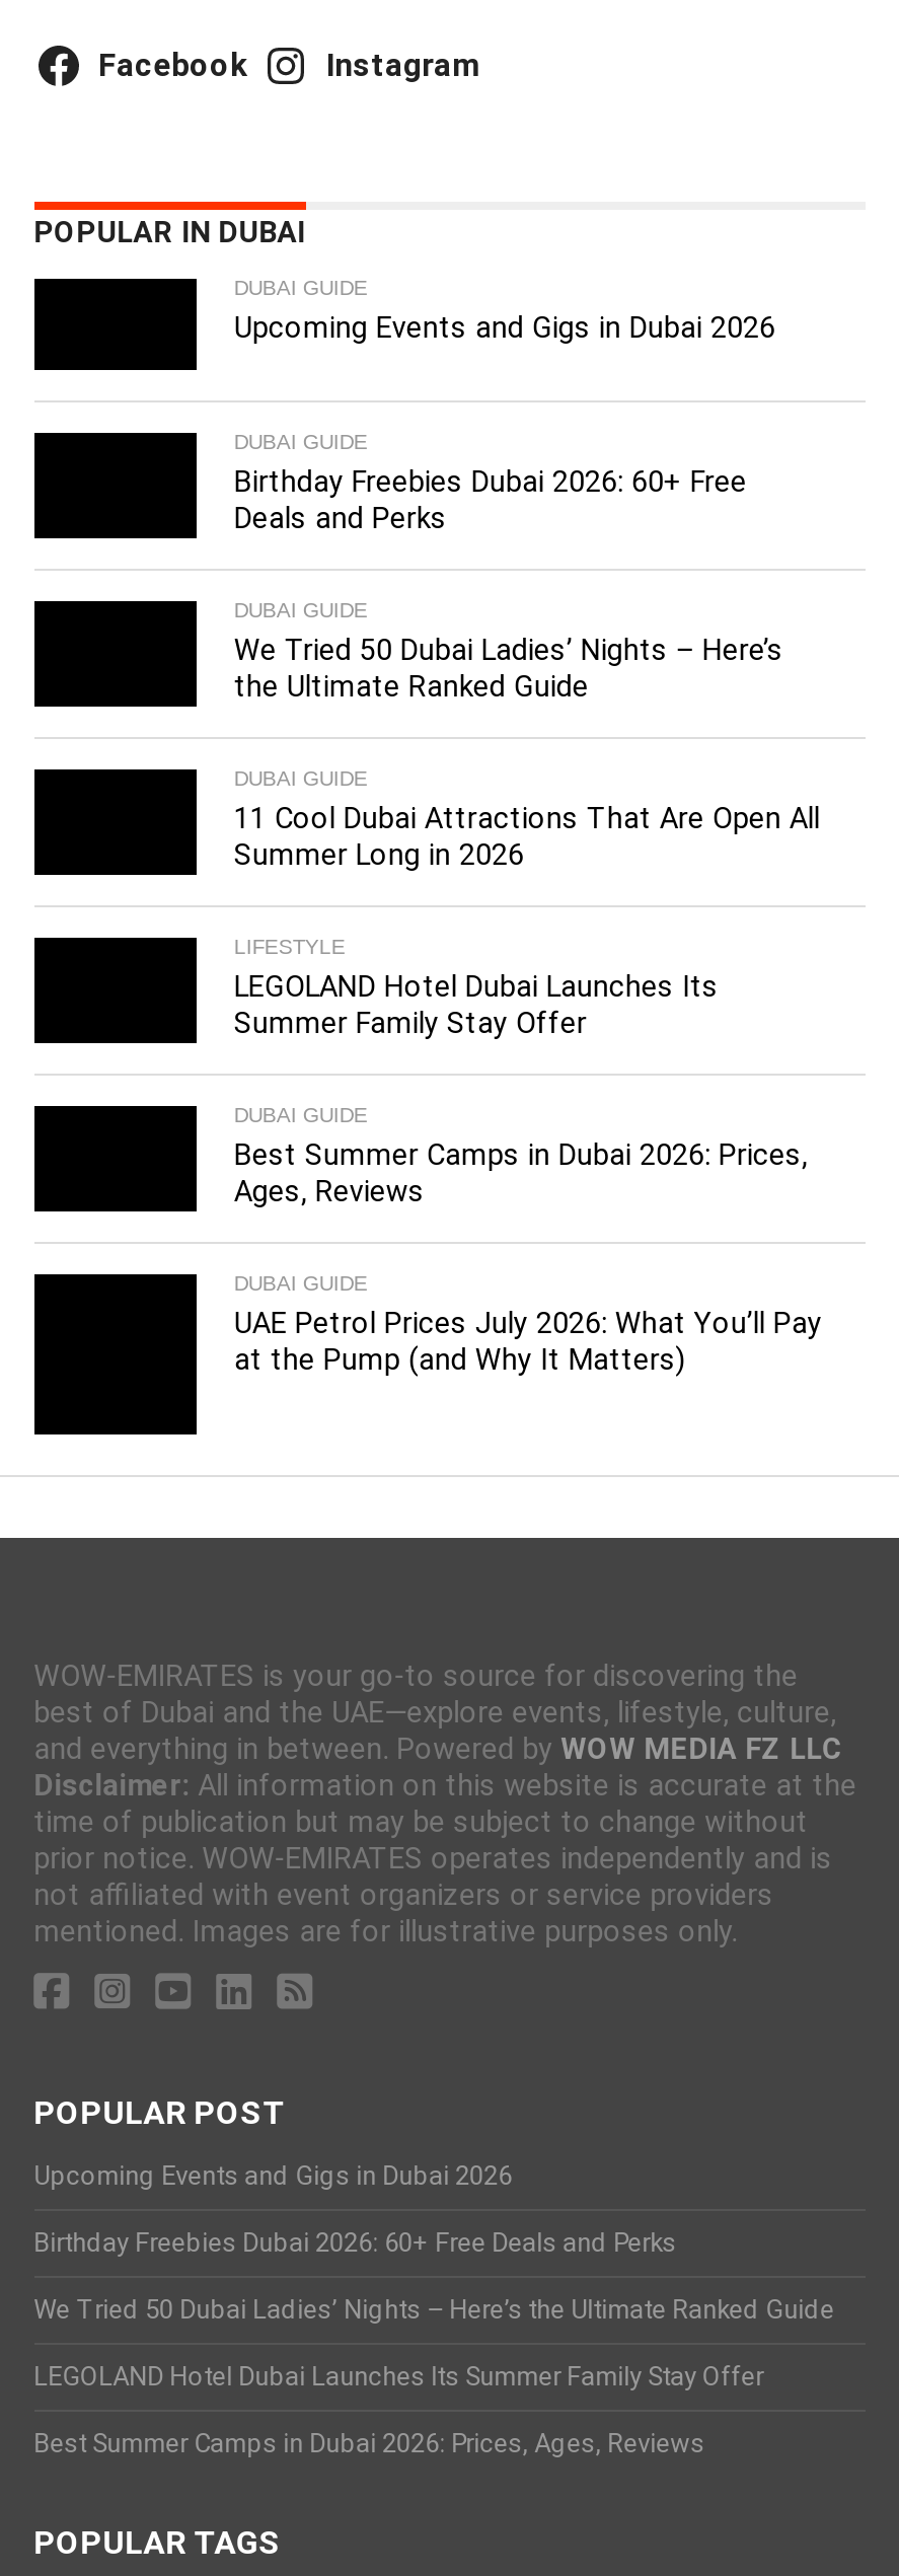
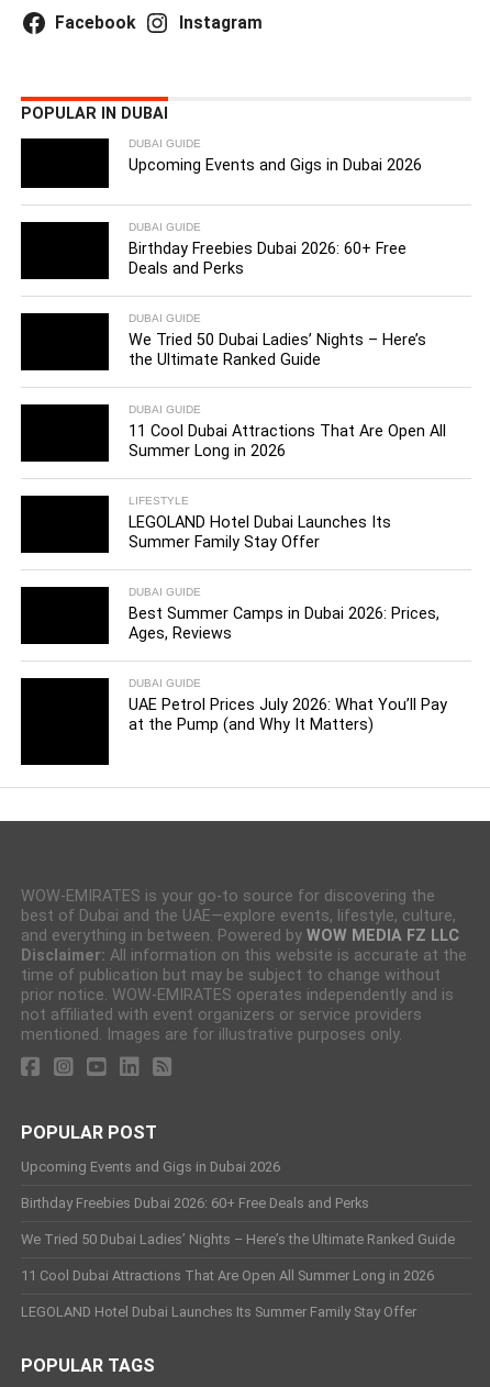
+ 11 Cool Dubai Attractions That Are Open All Summer Long in 2026

moved down: LEGOLAND Hotel Dubai Launches Its Summer Family Stay Offer

- Best Summer Camps in Dubai 2026: Prices, Ages, Reviews
